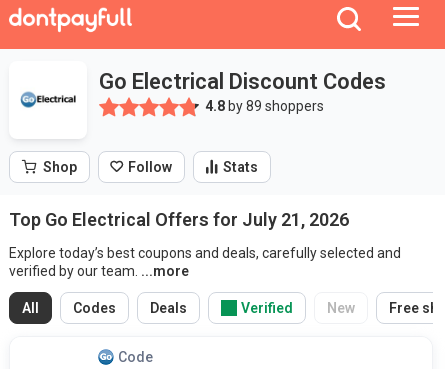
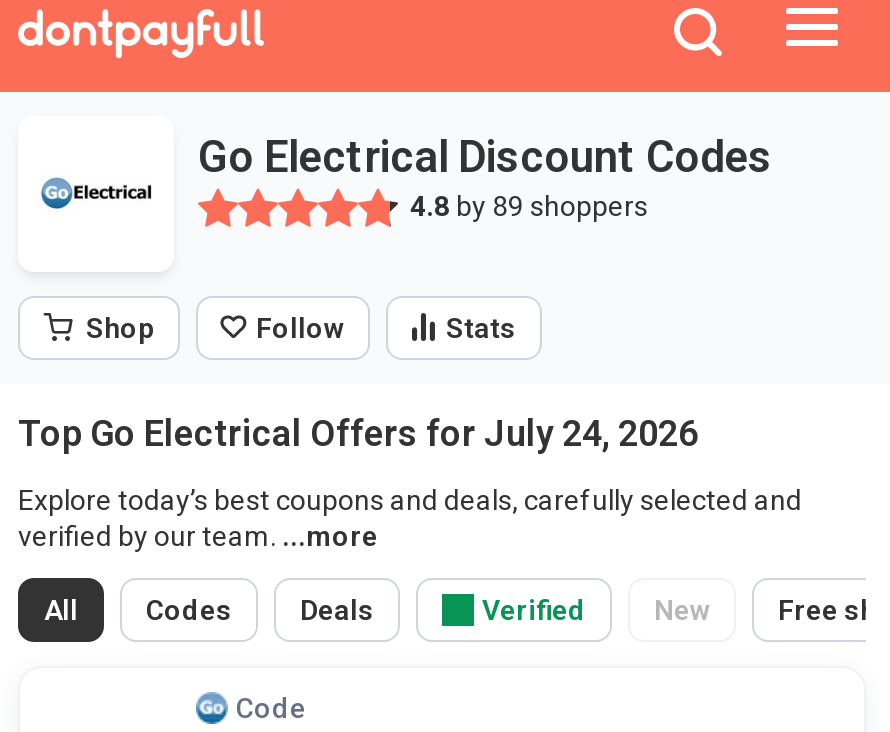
- Top Go Electrical Offers for July 21, 2026
+ Top Go Electrical Offers for July 24, 2026
